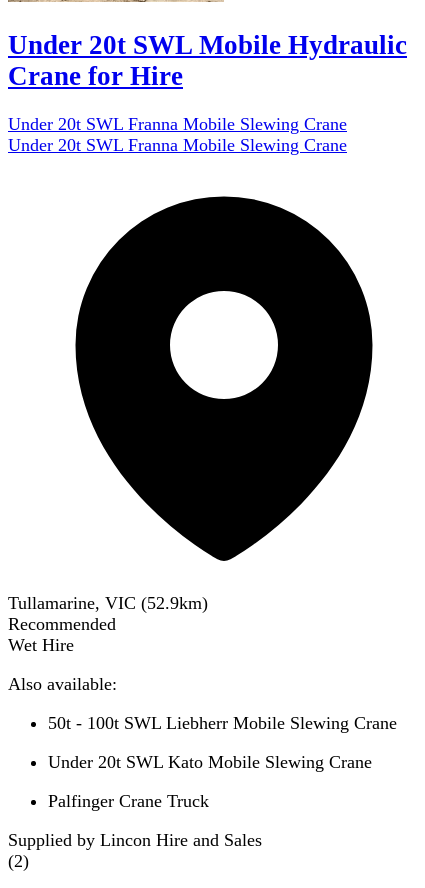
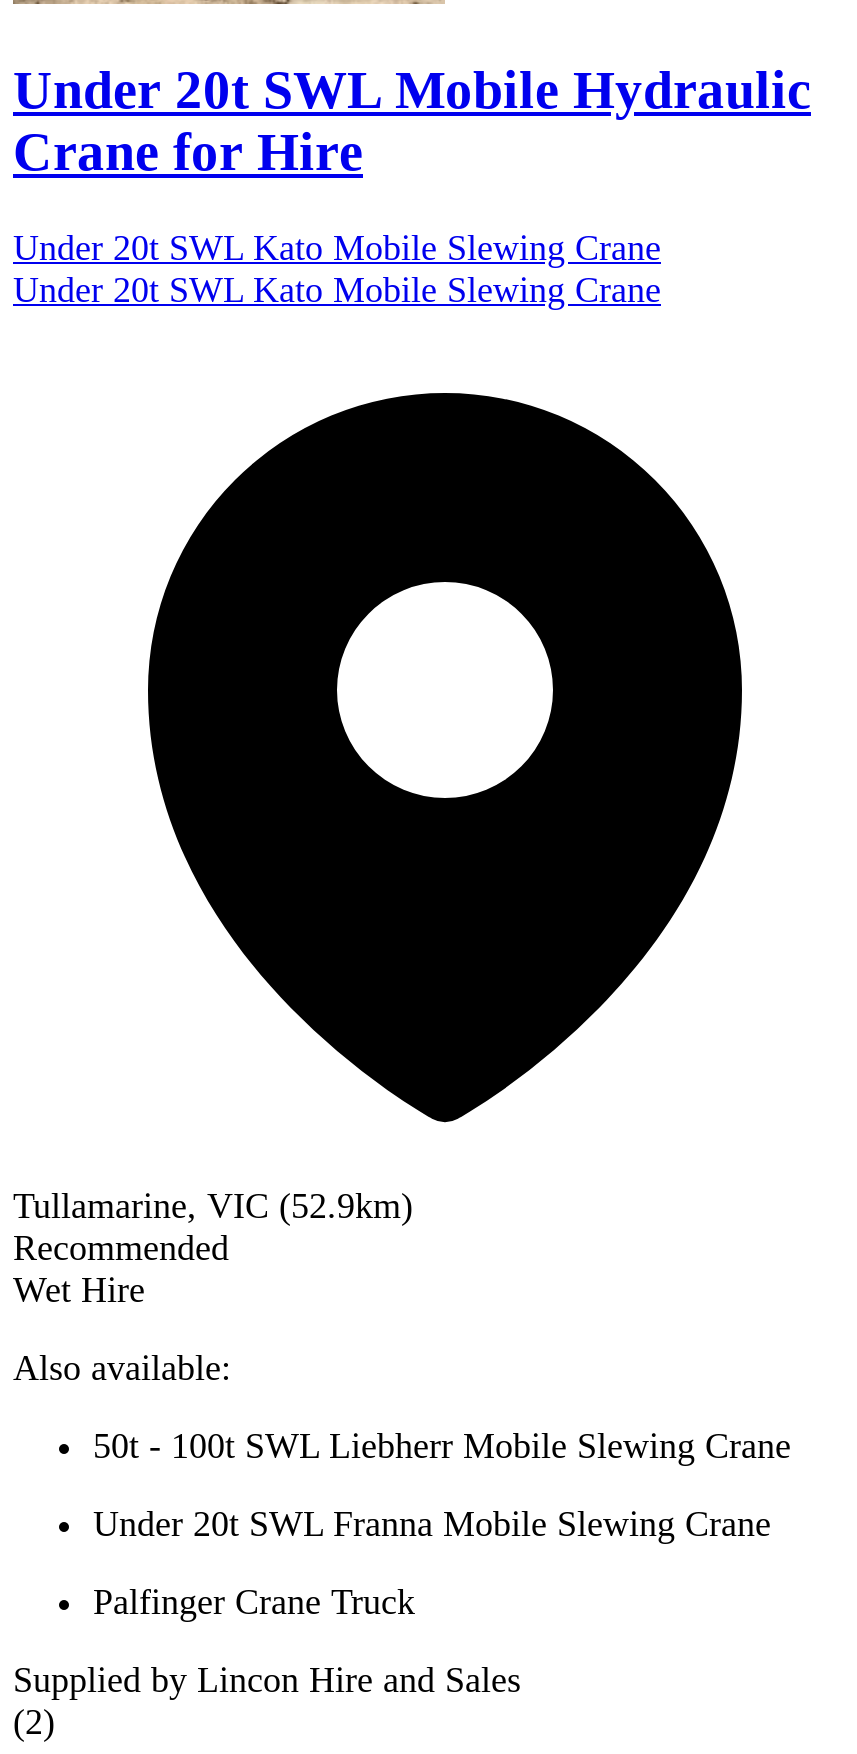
- Under 20t SWL Franna Mobile Slewing Crane
+ Under 20t SWL Kato Mobile Slewing Crane

- Under 20t SWL Franna Mobile Slewing Crane
+ Under 20t SWL Kato Mobile Slewing Crane

- Under 20t SWL Kato Mobile Slewing Crane
+ Under 20t SWL Franna Mobile Slewing Crane
